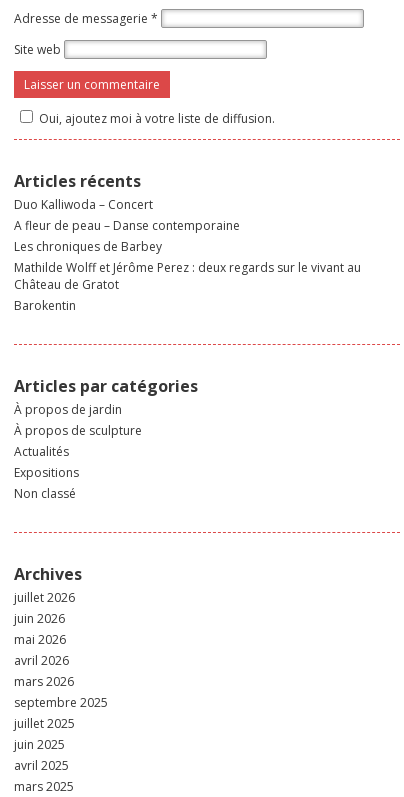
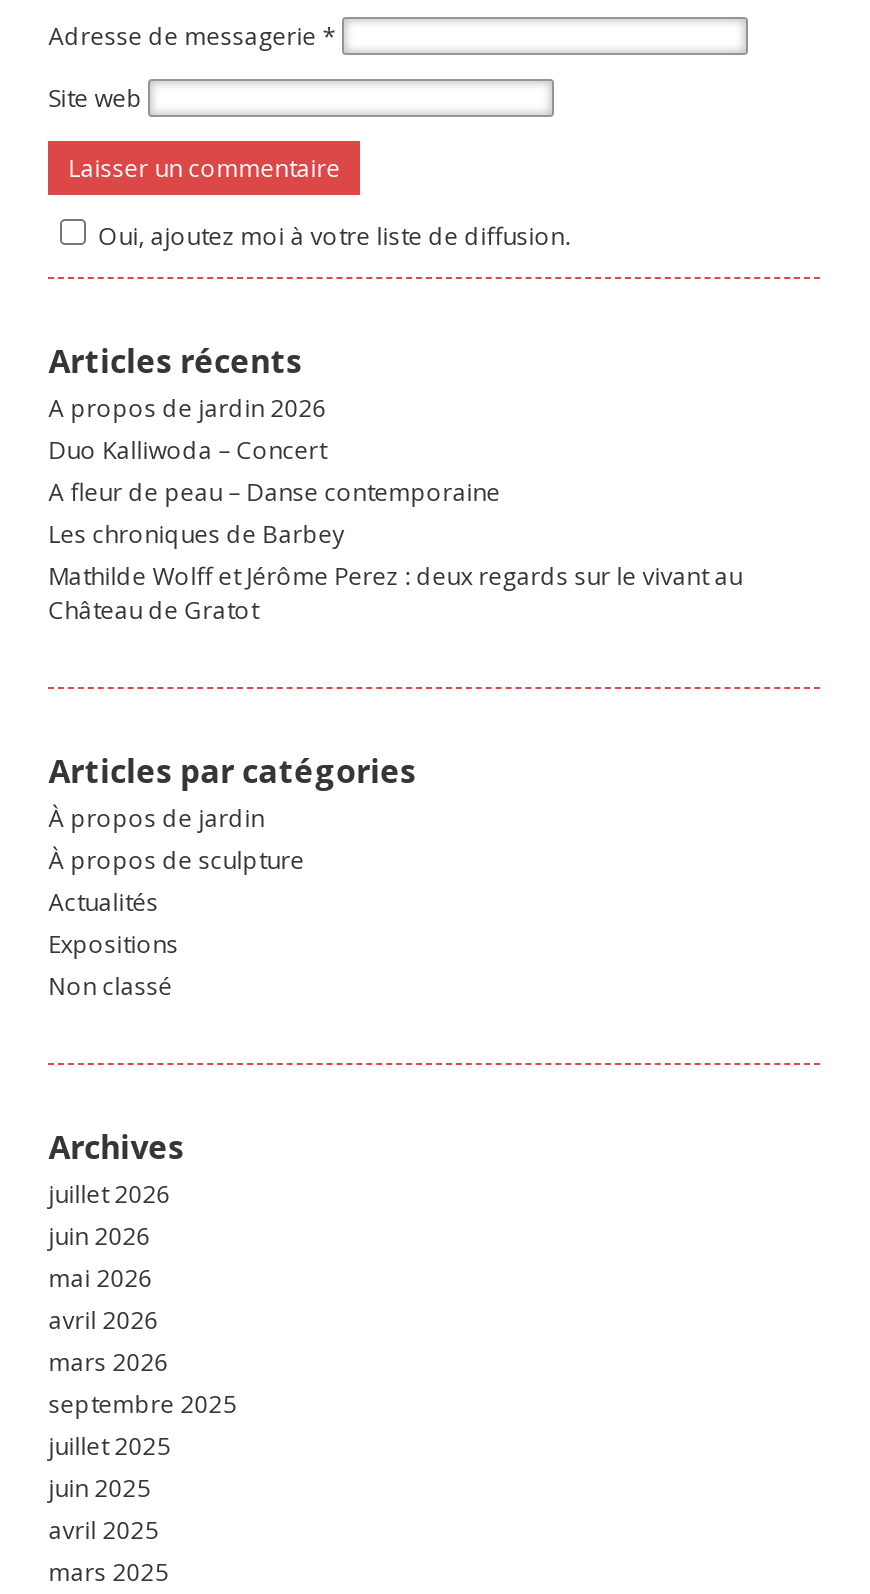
+ A propos de jardin 2026

moved down: Duo Kalliwoda – Concert | A fleur de peau – Danse contemporaine | Les chroniques de Barbey | Mathilde Wolff et Jérôme Perez : deux regards sur le vivant au | Château de Gratot

- Barokentin
